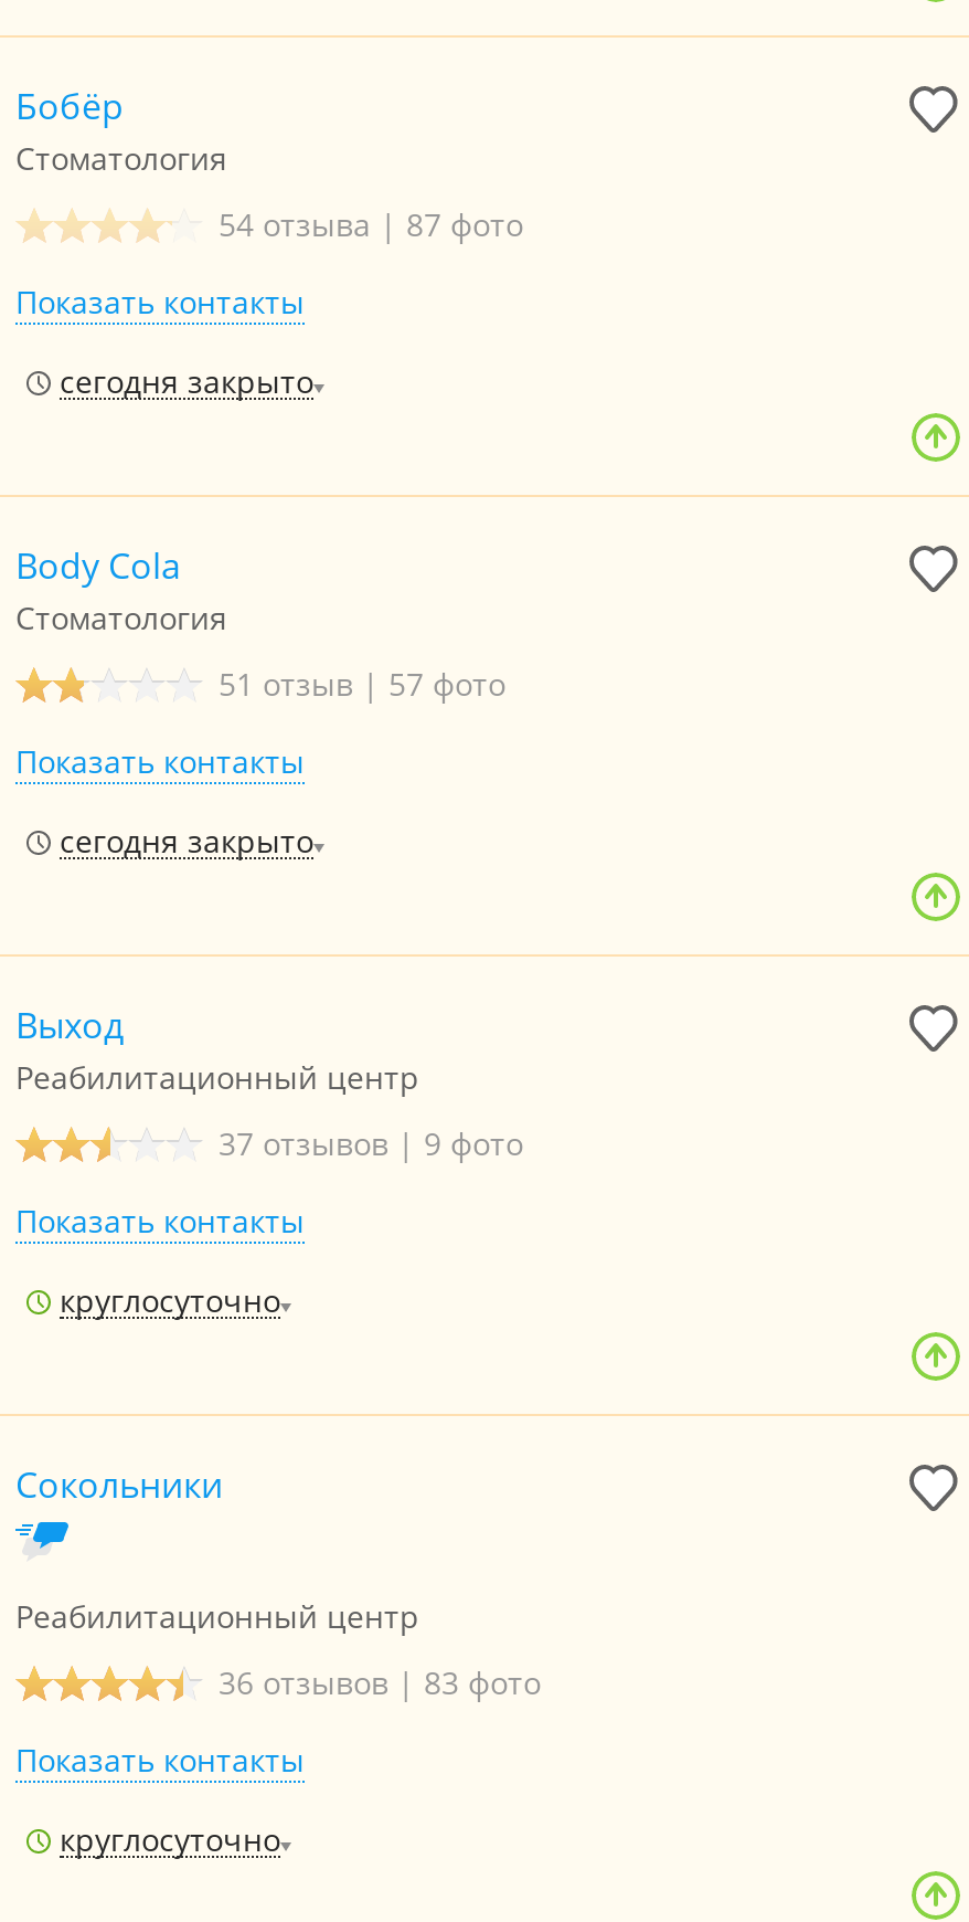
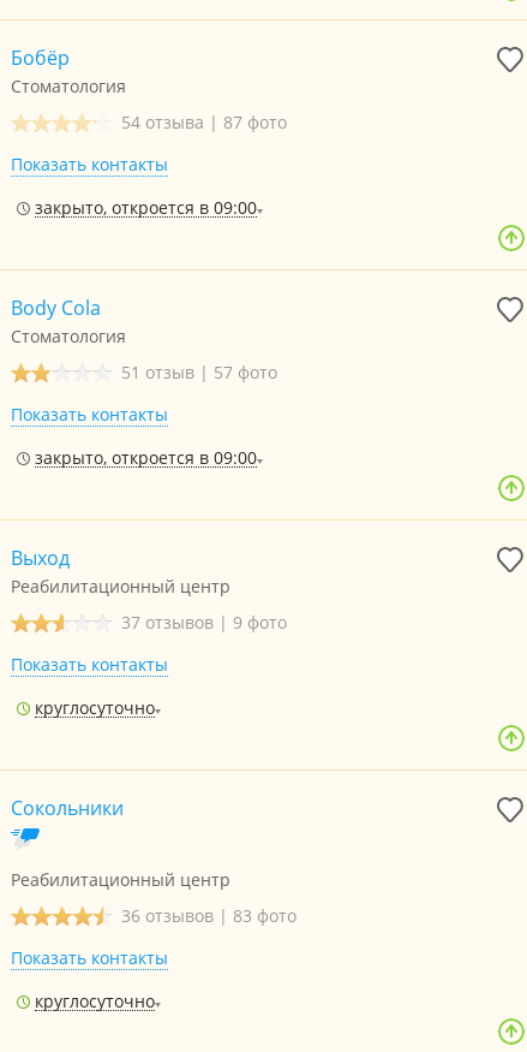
- сегодня закрыто
+ закрыто, откроется в 09:00

- сегодня закрыто
+ закрыто, откроется в 09:00
